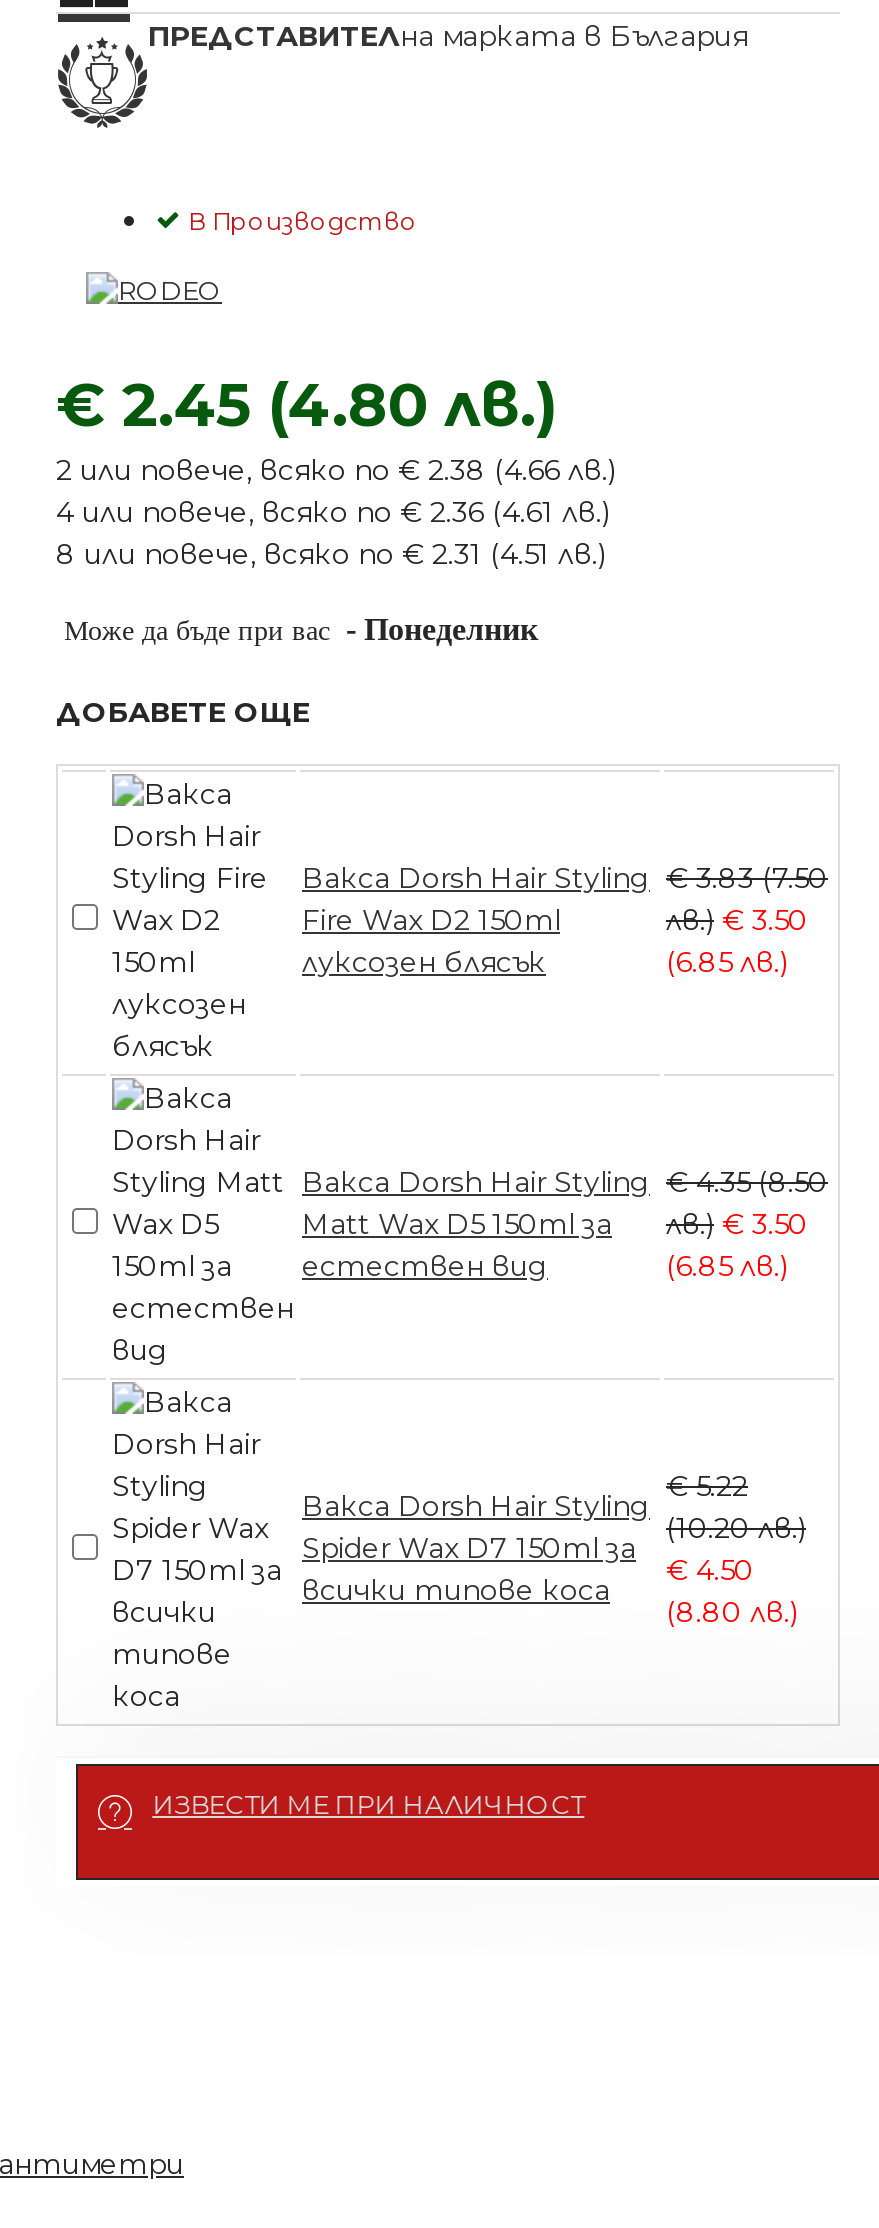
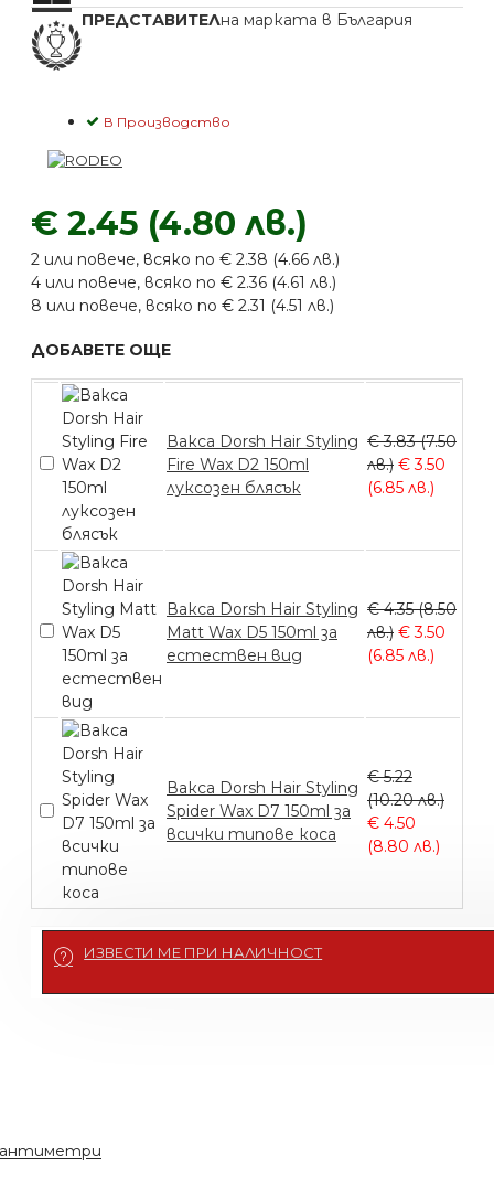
- Може да бъде при вас - Понеделник
